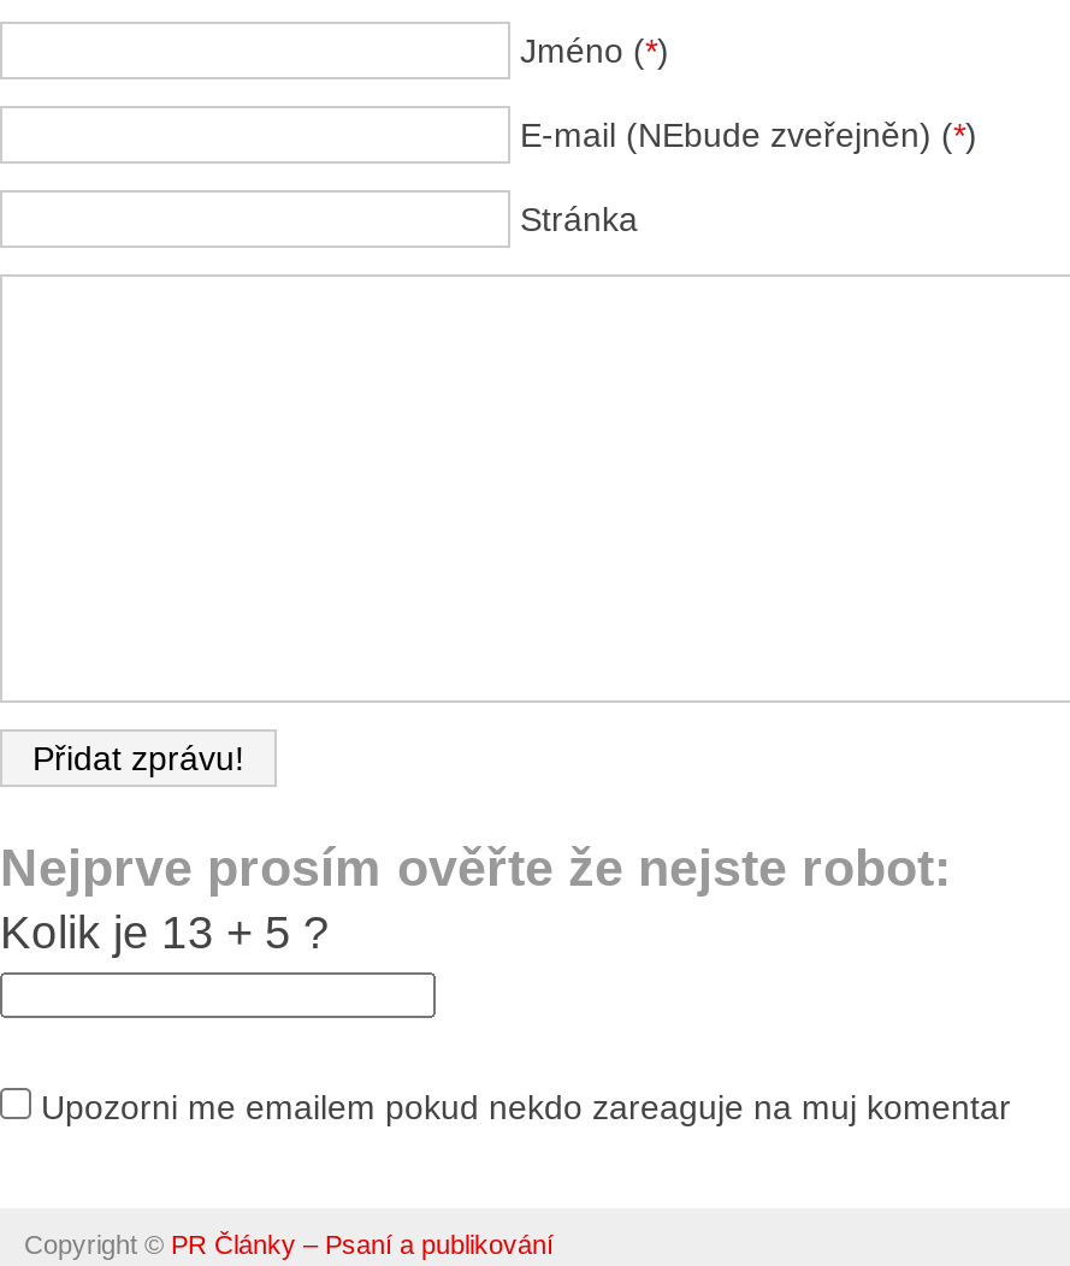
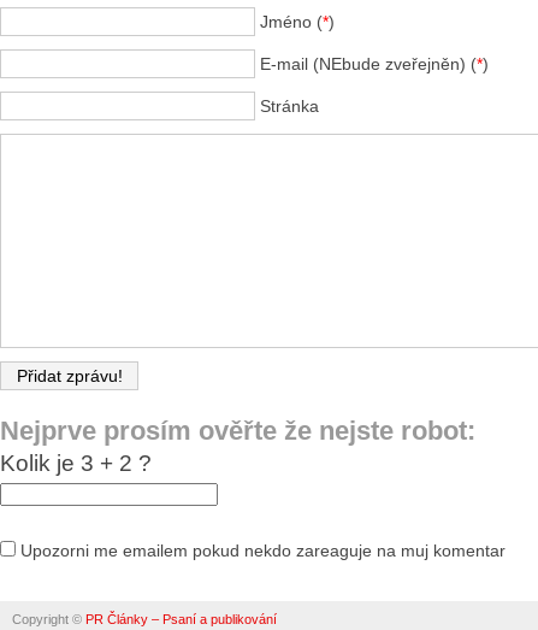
- Kolik je 13 + 5 ?
+ Kolik je 3 + 2 ?
